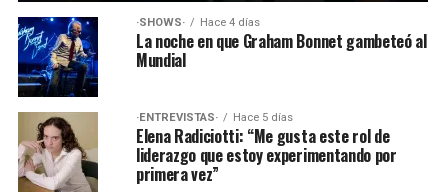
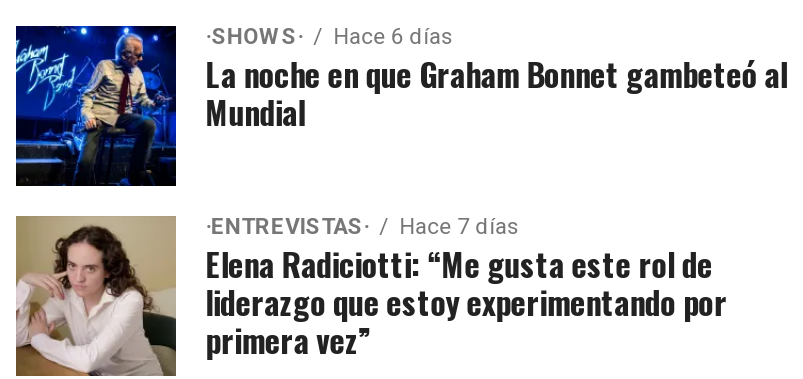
- ·SHOWS· Hace 4 días
+ ·SHOWS· Hace 6 días

- ·ENTREVISTAS· Hace 5 días
+ ·ENTREVISTAS· Hace 7 días
